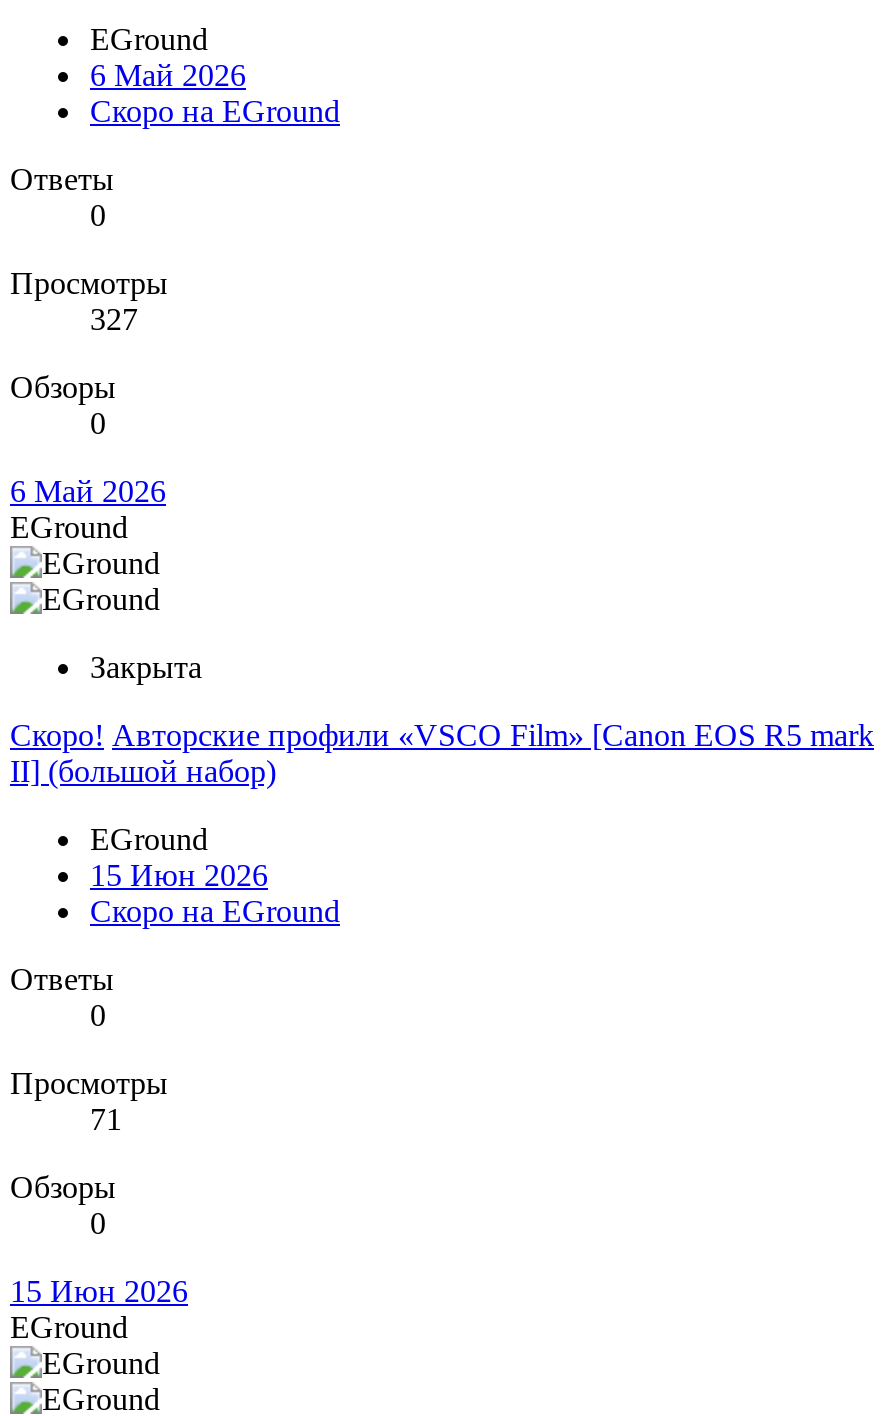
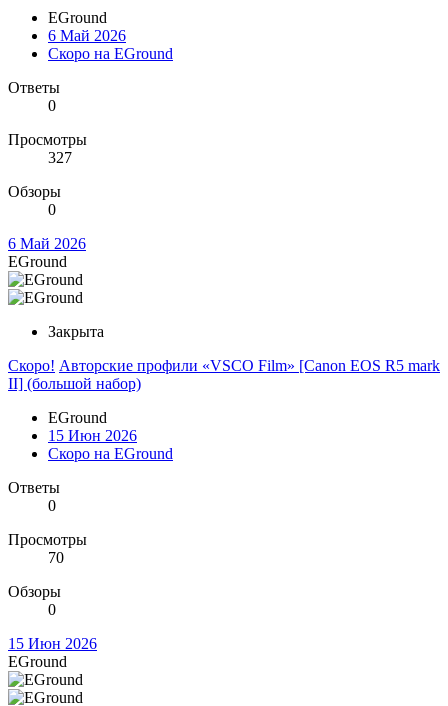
- 71
+ 70
